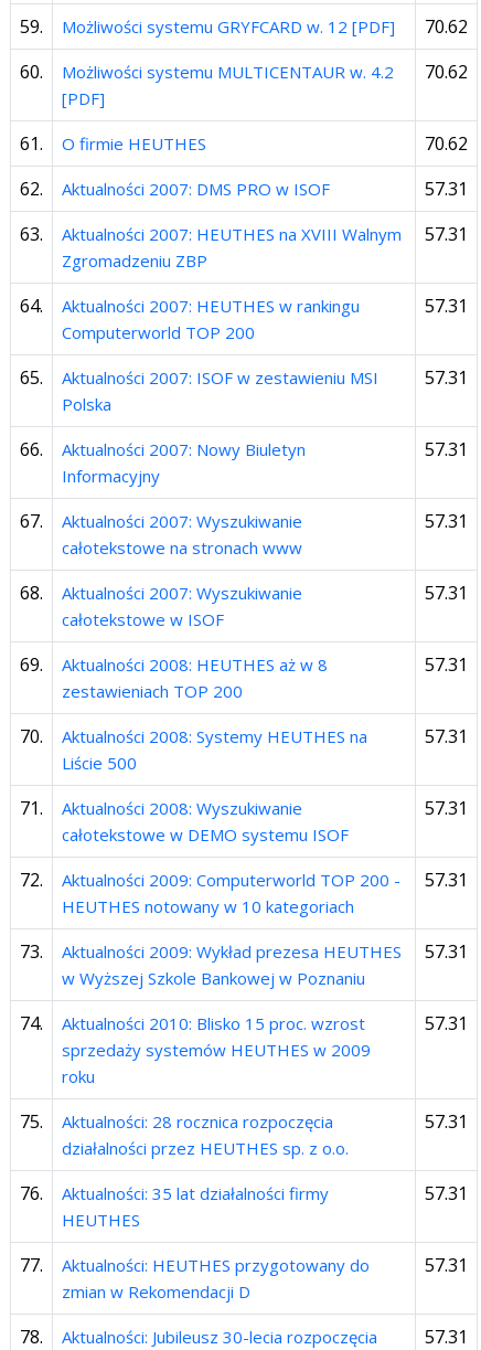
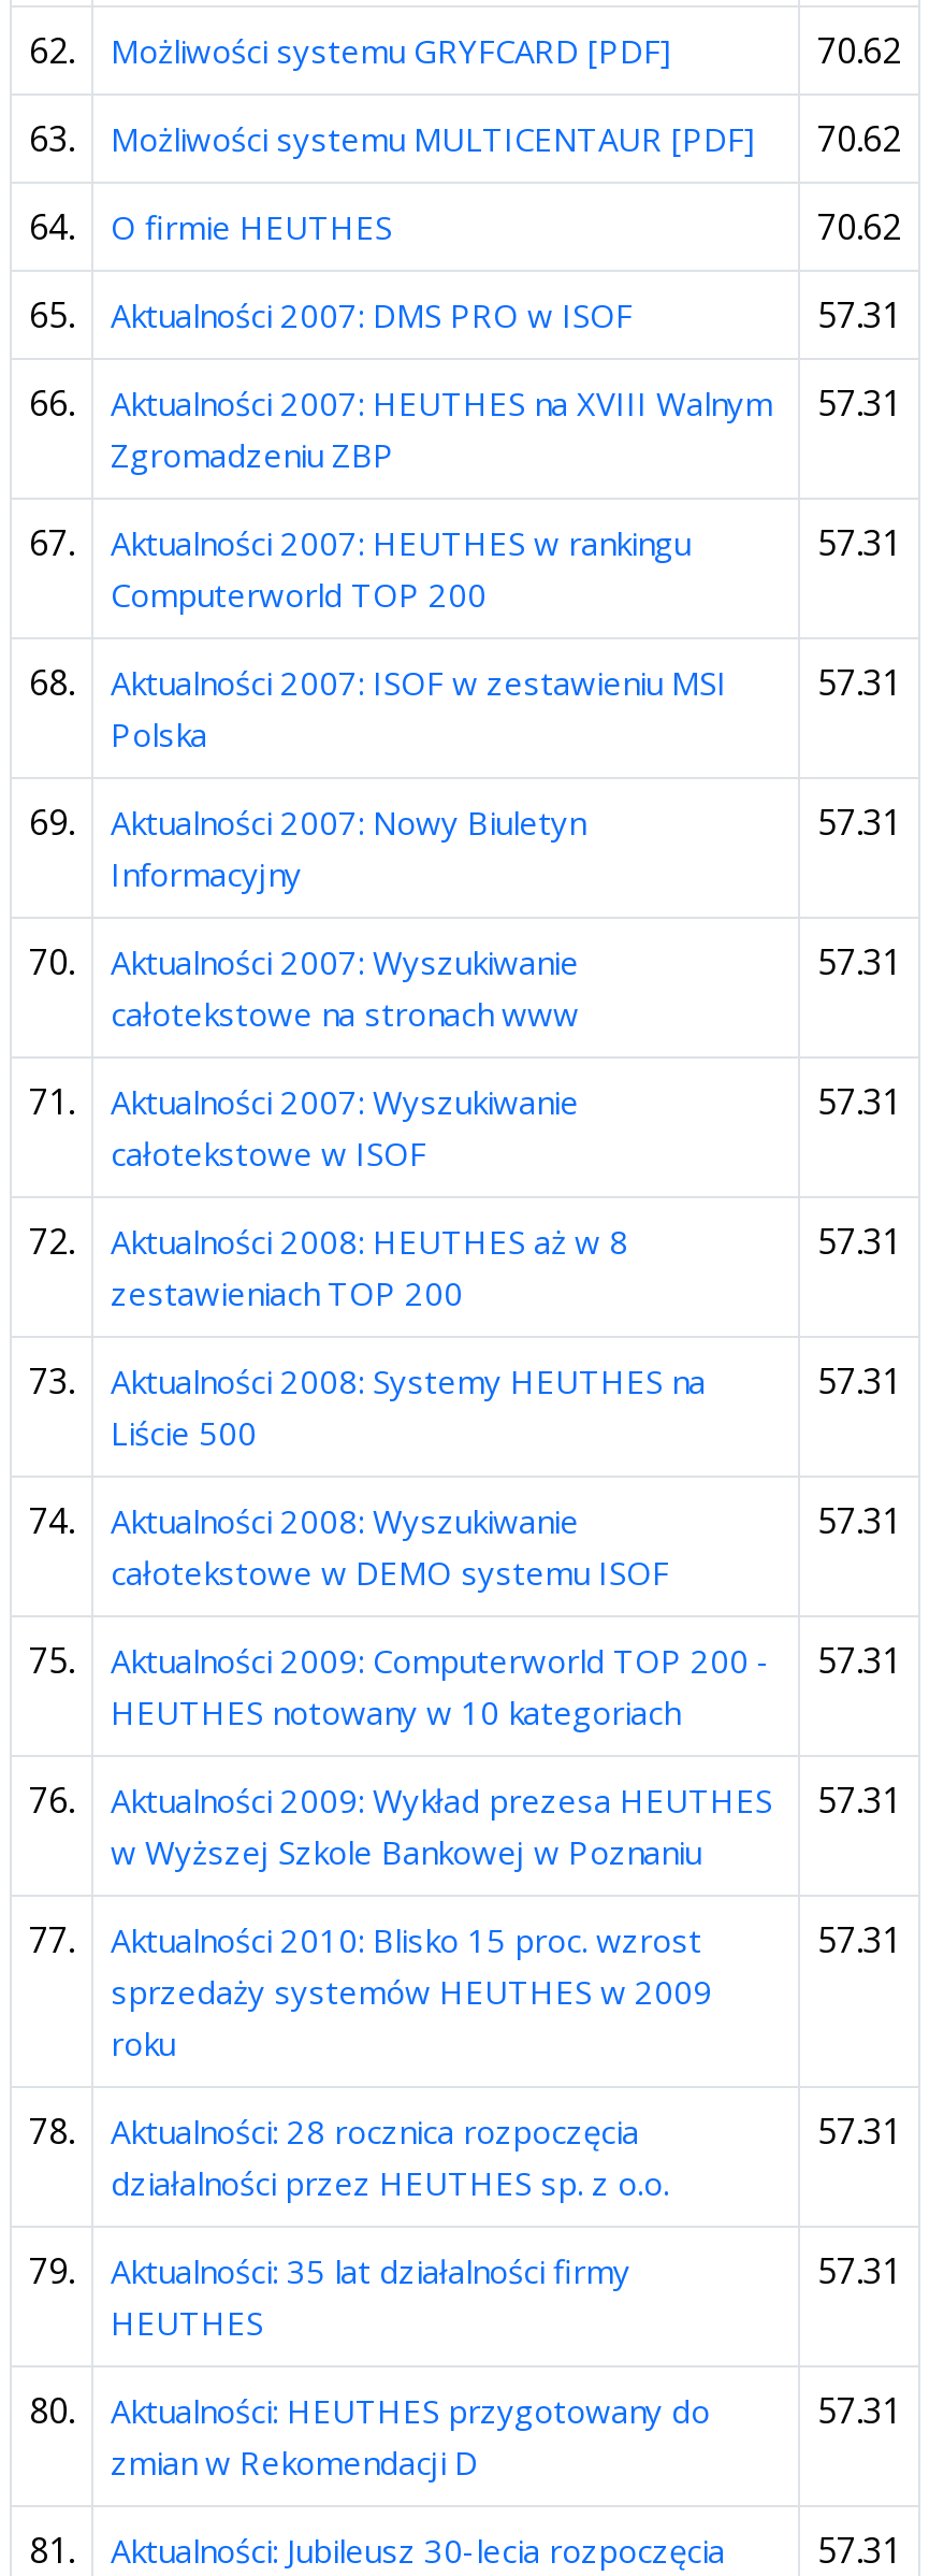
- 59.
- Możliwości systemu GRYFCARD w. 12 [PDF]
+ 62.
+ Możliwości systemu GRYFCARD [PDF]

- 60.
- Możliwości systemu MULTICENTAUR w. 4.2
- [PDF]
+ 63.
+ Możliwości systemu MULTICENTAUR [PDF]

- 61. O firmie HEUTHES
+ 64. O firmie HEUTHES

- 62. Aktualności 2007: DMS PRO w ISOF
+ 65. Aktualności 2007: DMS PRO w ISOF

- 63. Aktualności 2007: HEUTHES na XVIII Walnym 57.31
+ 66. Aktualności 2007: HEUTHES na XVIII Walnym 57.31

- 64. Aktualności 2007: HEUTHES w rankingu
+ 67. Aktualności 2007: HEUTHES w rankingu

- 65. Aktualności 2007: ISOF w zestawieniu MSI
+ 68. Aktualności 2007: ISOF w zestawieniu MSI

- 66. Aktualności 2007: Nowy Biuletyn
+ 69. Aktualności 2007: Nowy Biuletyn

- 67. Aktualności 2007: Wyszukiwanie
+ 70. Aktualności 2007: Wyszukiwanie

- 68. Aktualności 2007: Wyszukiwanie
+ 71. Aktualności 2007: Wyszukiwanie

- 69. Aktualności 2008: HEUTHES aż w 8
+ 72. Aktualności 2008: HEUTHES aż w 8

- 70. Aktualności 2008: Systemy HEUTHES na
+ 73. Aktualności 2008: Systemy HEUTHES na

- 71. Aktualności 2008: Wyszukiwanie
+ 74. Aktualności 2008: Wyszukiwanie

- 72. Aktualności 2009: Computerworld TOP 200 - 57.31
+ 75. Aktualności 2009: Computerworld TOP 200 - 57.31

- 73. Aktualności 2009: Wykład prezesa HEUTHES 57.31
+ 76. Aktualności 2009: Wykład prezesa HEUTHES 57.31

- 74. Aktualności 2010: Blisko 15 proc. wzrost
+ 77. Aktualności 2010: Blisko 15 proc. wzrost

- 75. Aktualności: 28 rocznica rozpoczęcia
+ 78. Aktualności: 28 rocznica rozpoczęcia

- 76. Aktualności: 35 lat działalności firmy
+ 79. Aktualności: 35 lat działalności firmy

- 77. Aktualności: HEUTHES przygotowany do
+ 80. Aktualności: HEUTHES przygotowany do

- 78. Aktualności: Jubileusz 30-lecia rozpoczęcia
+ 81. Aktualności: Jubileusz 30-lecia rozpoczęcia
